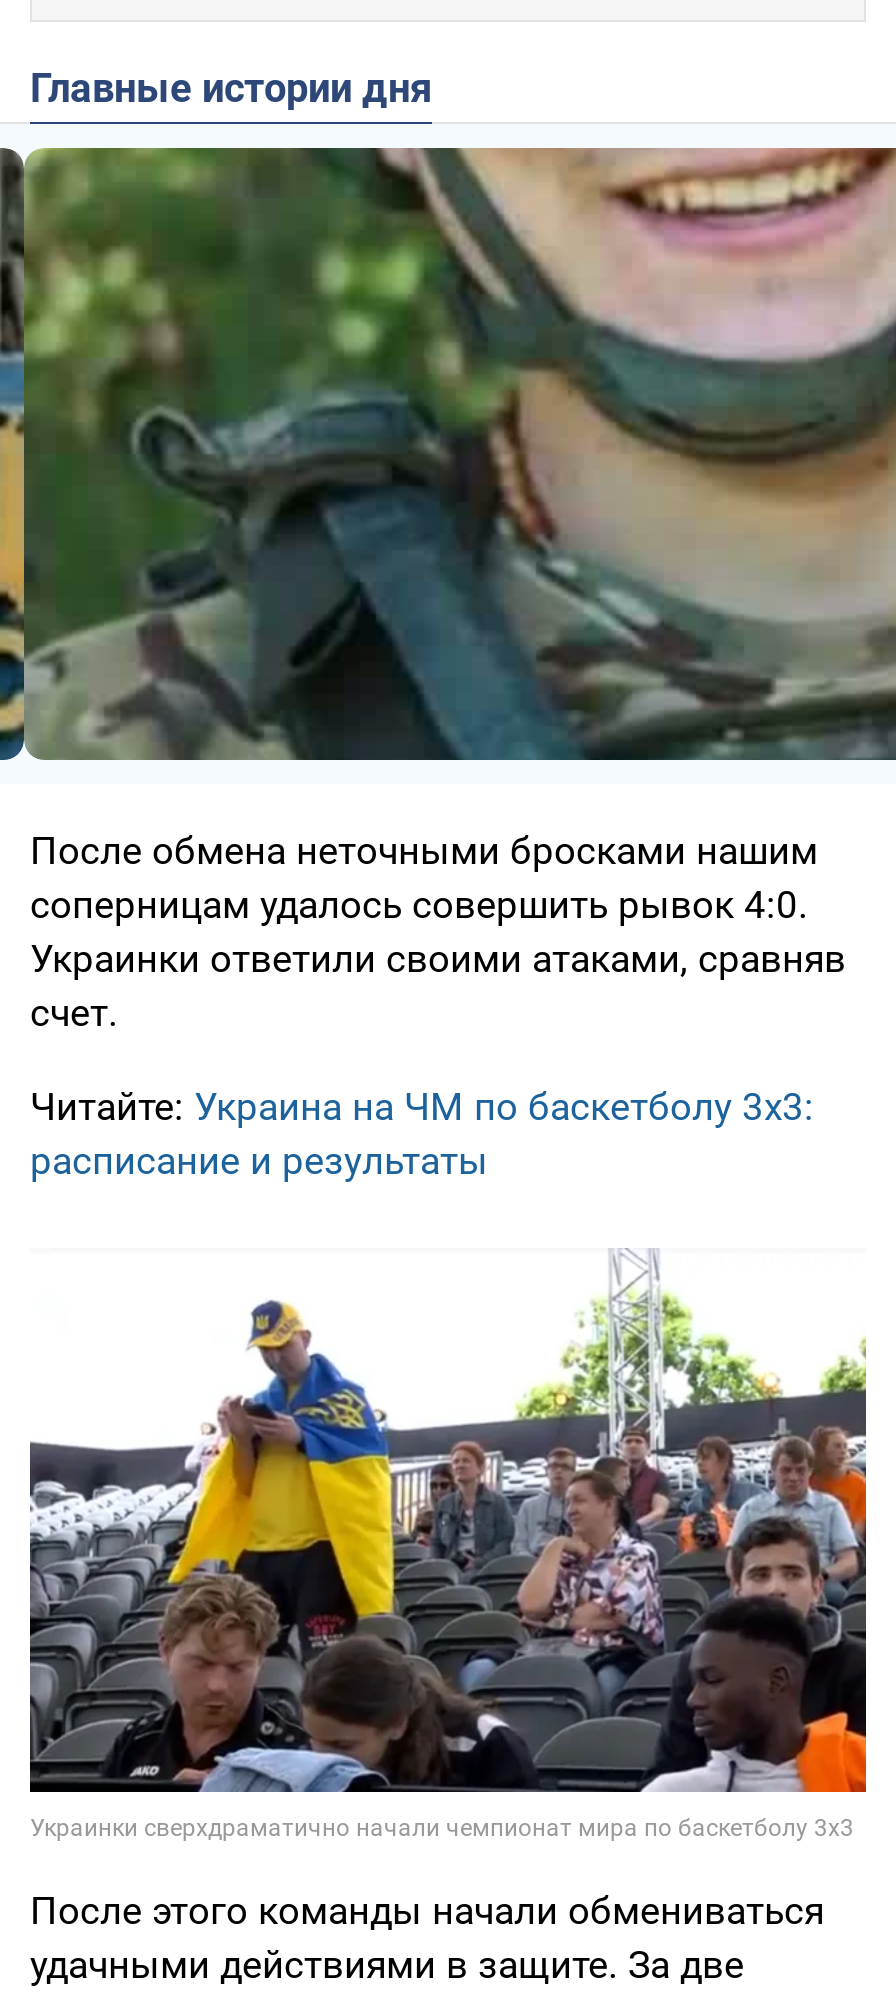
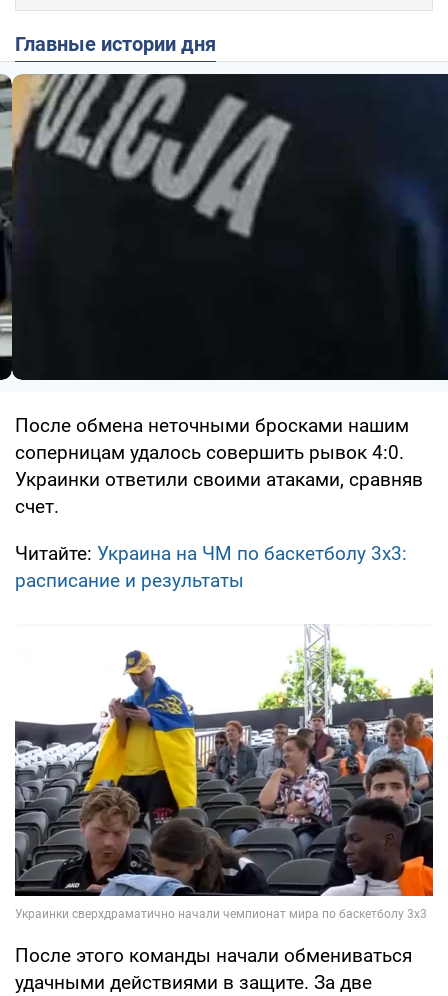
- [image]
+ [image]
